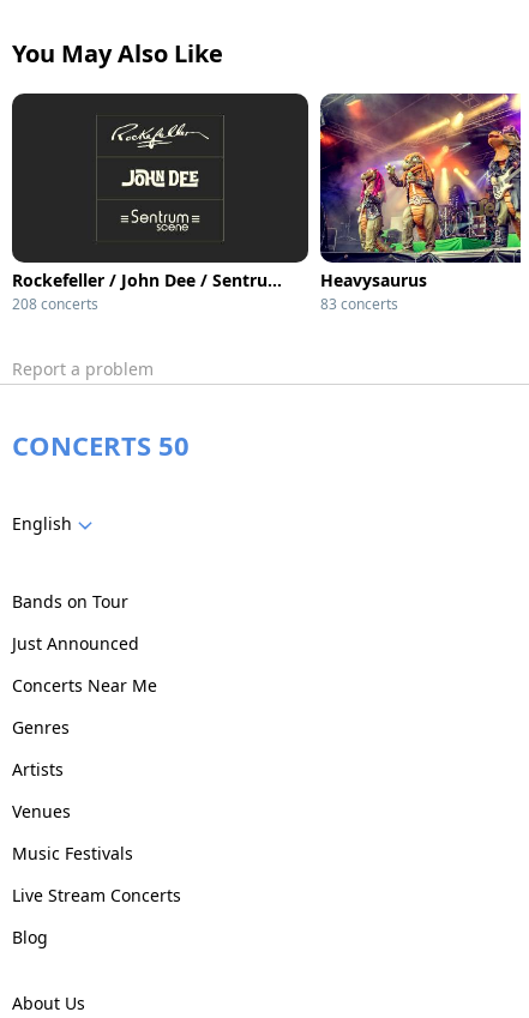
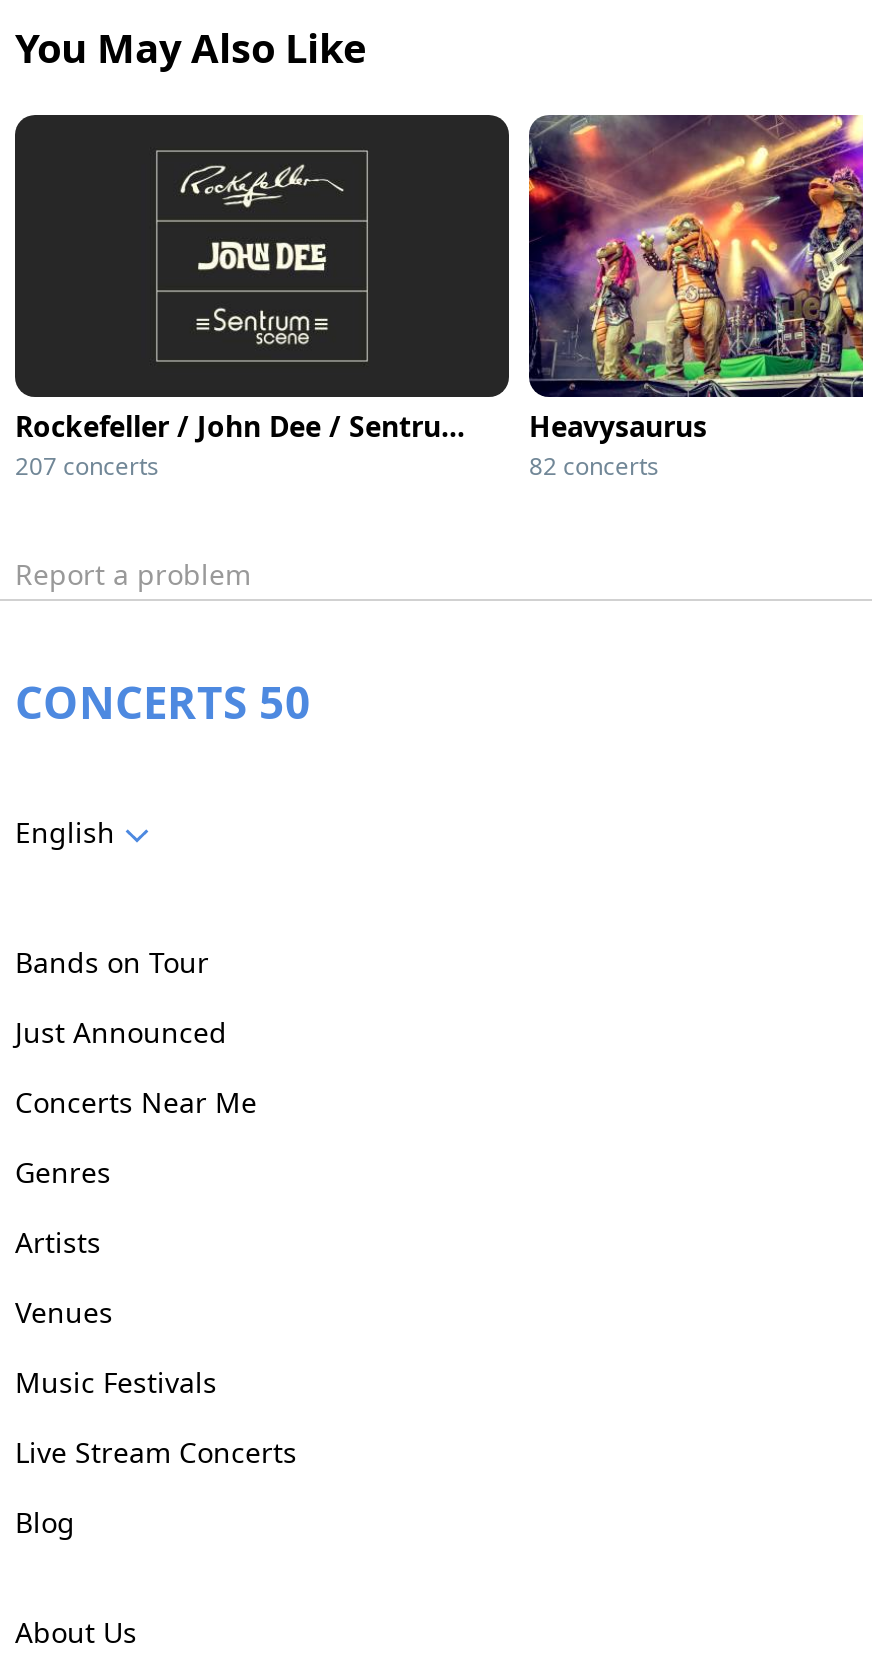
- 208 concerts
+ 207 concerts

- 83 concerts
+ 82 concerts
